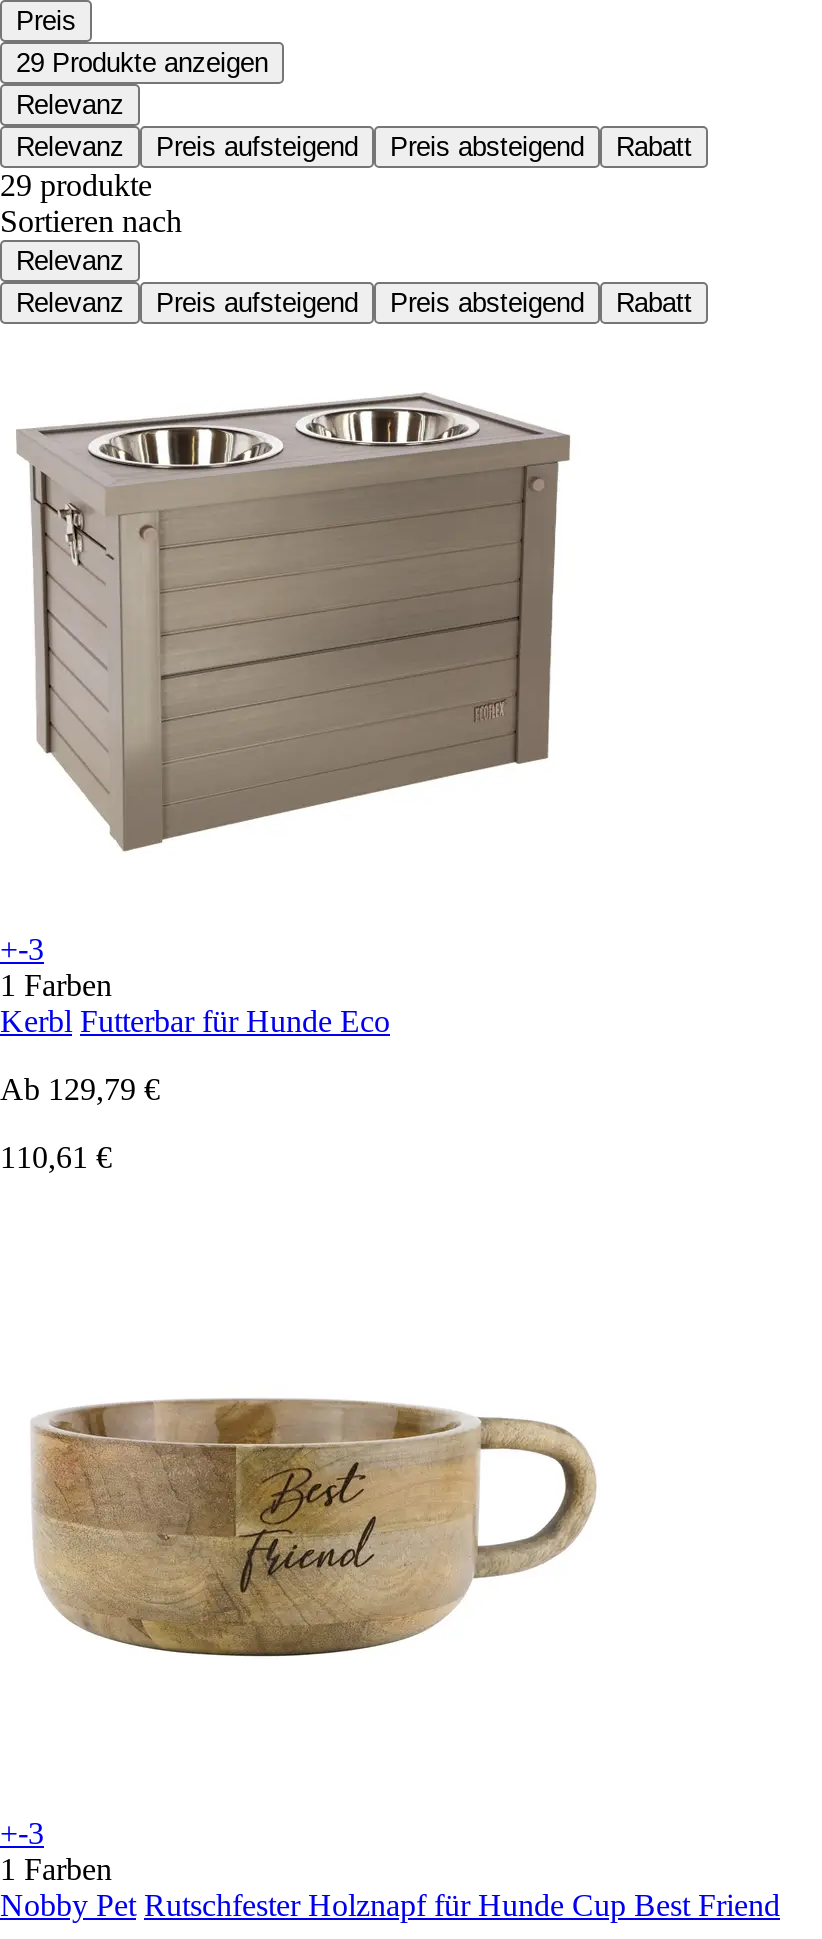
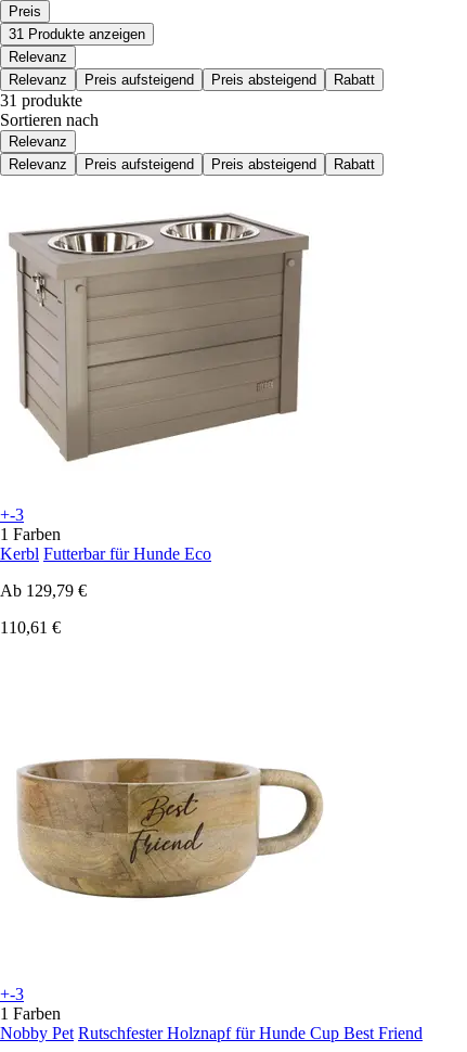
- 29 Produkte anzeigen
+ 31 Produkte anzeigen

- 29 produkte
+ 31 produkte
